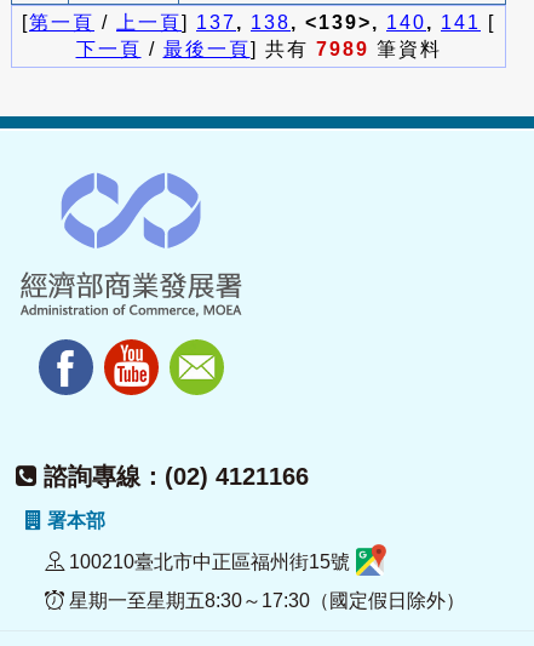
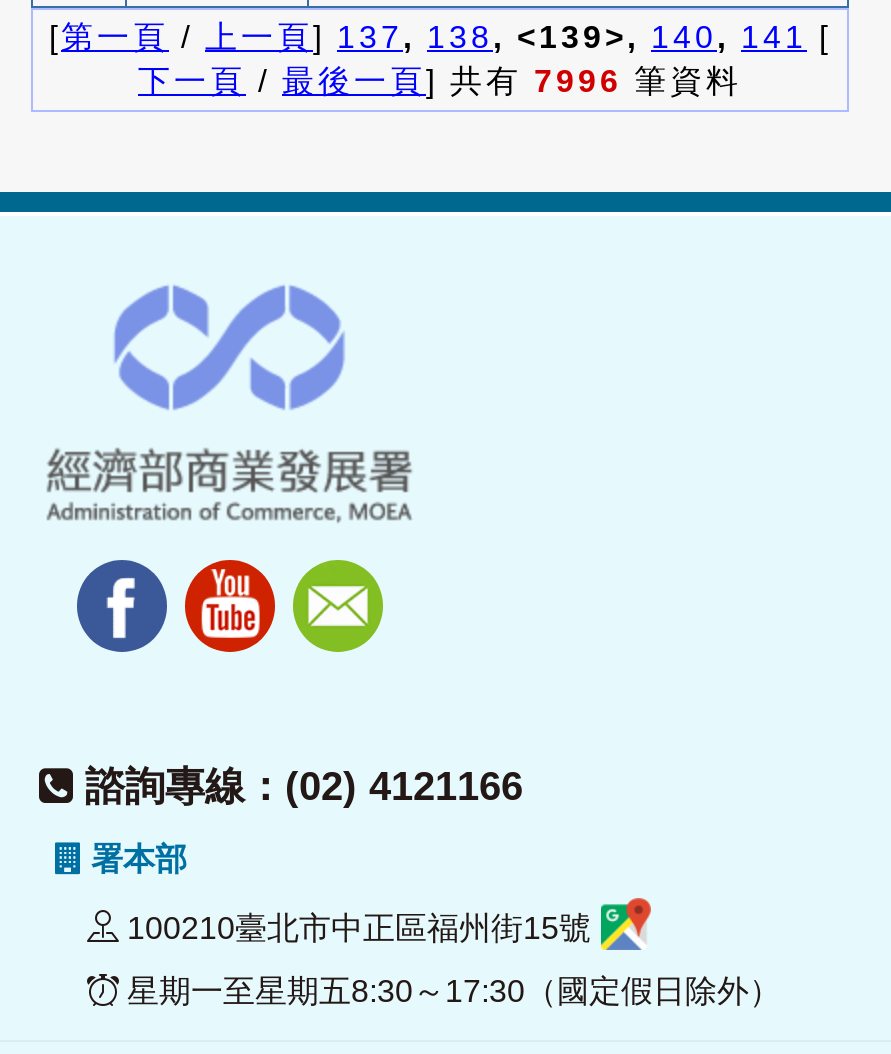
- 下一頁/最後一頁] 共有7989筆資料
+ 下一頁/最後一頁] 共有7996筆資料
